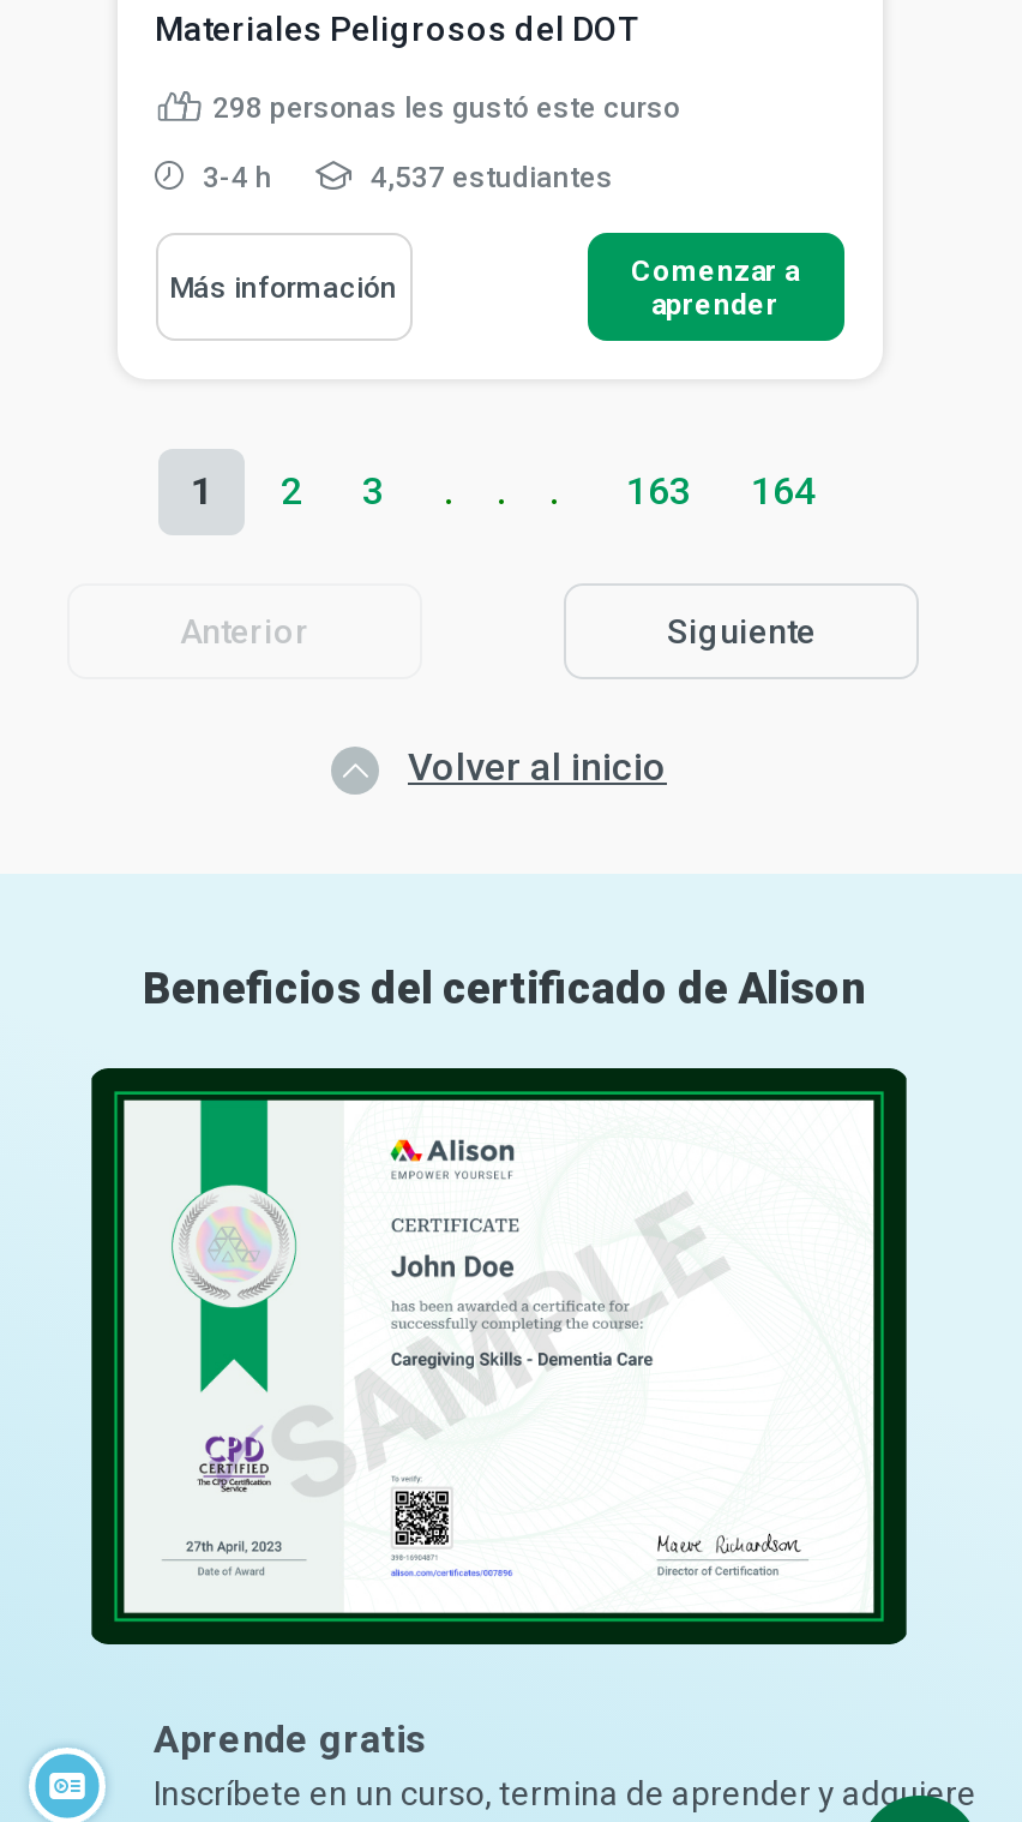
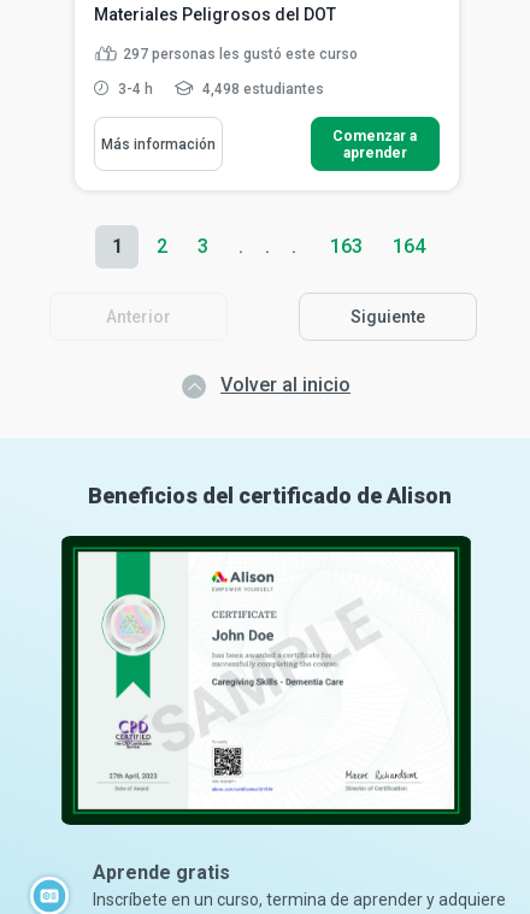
- 298 personas les gustó este curso
+ 297 personas les gustó este curso

- 4,537 estudiantes
+ 4,498 estudiantes
